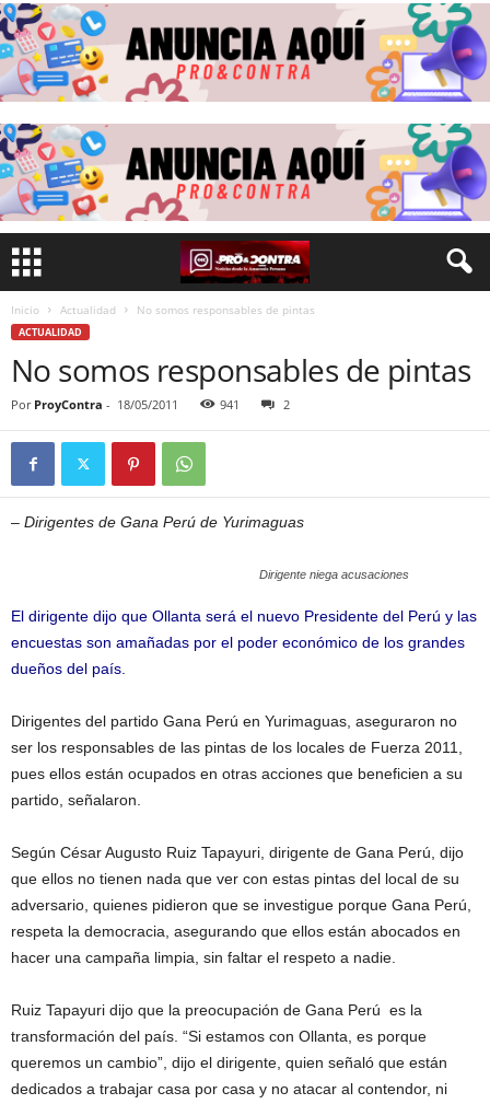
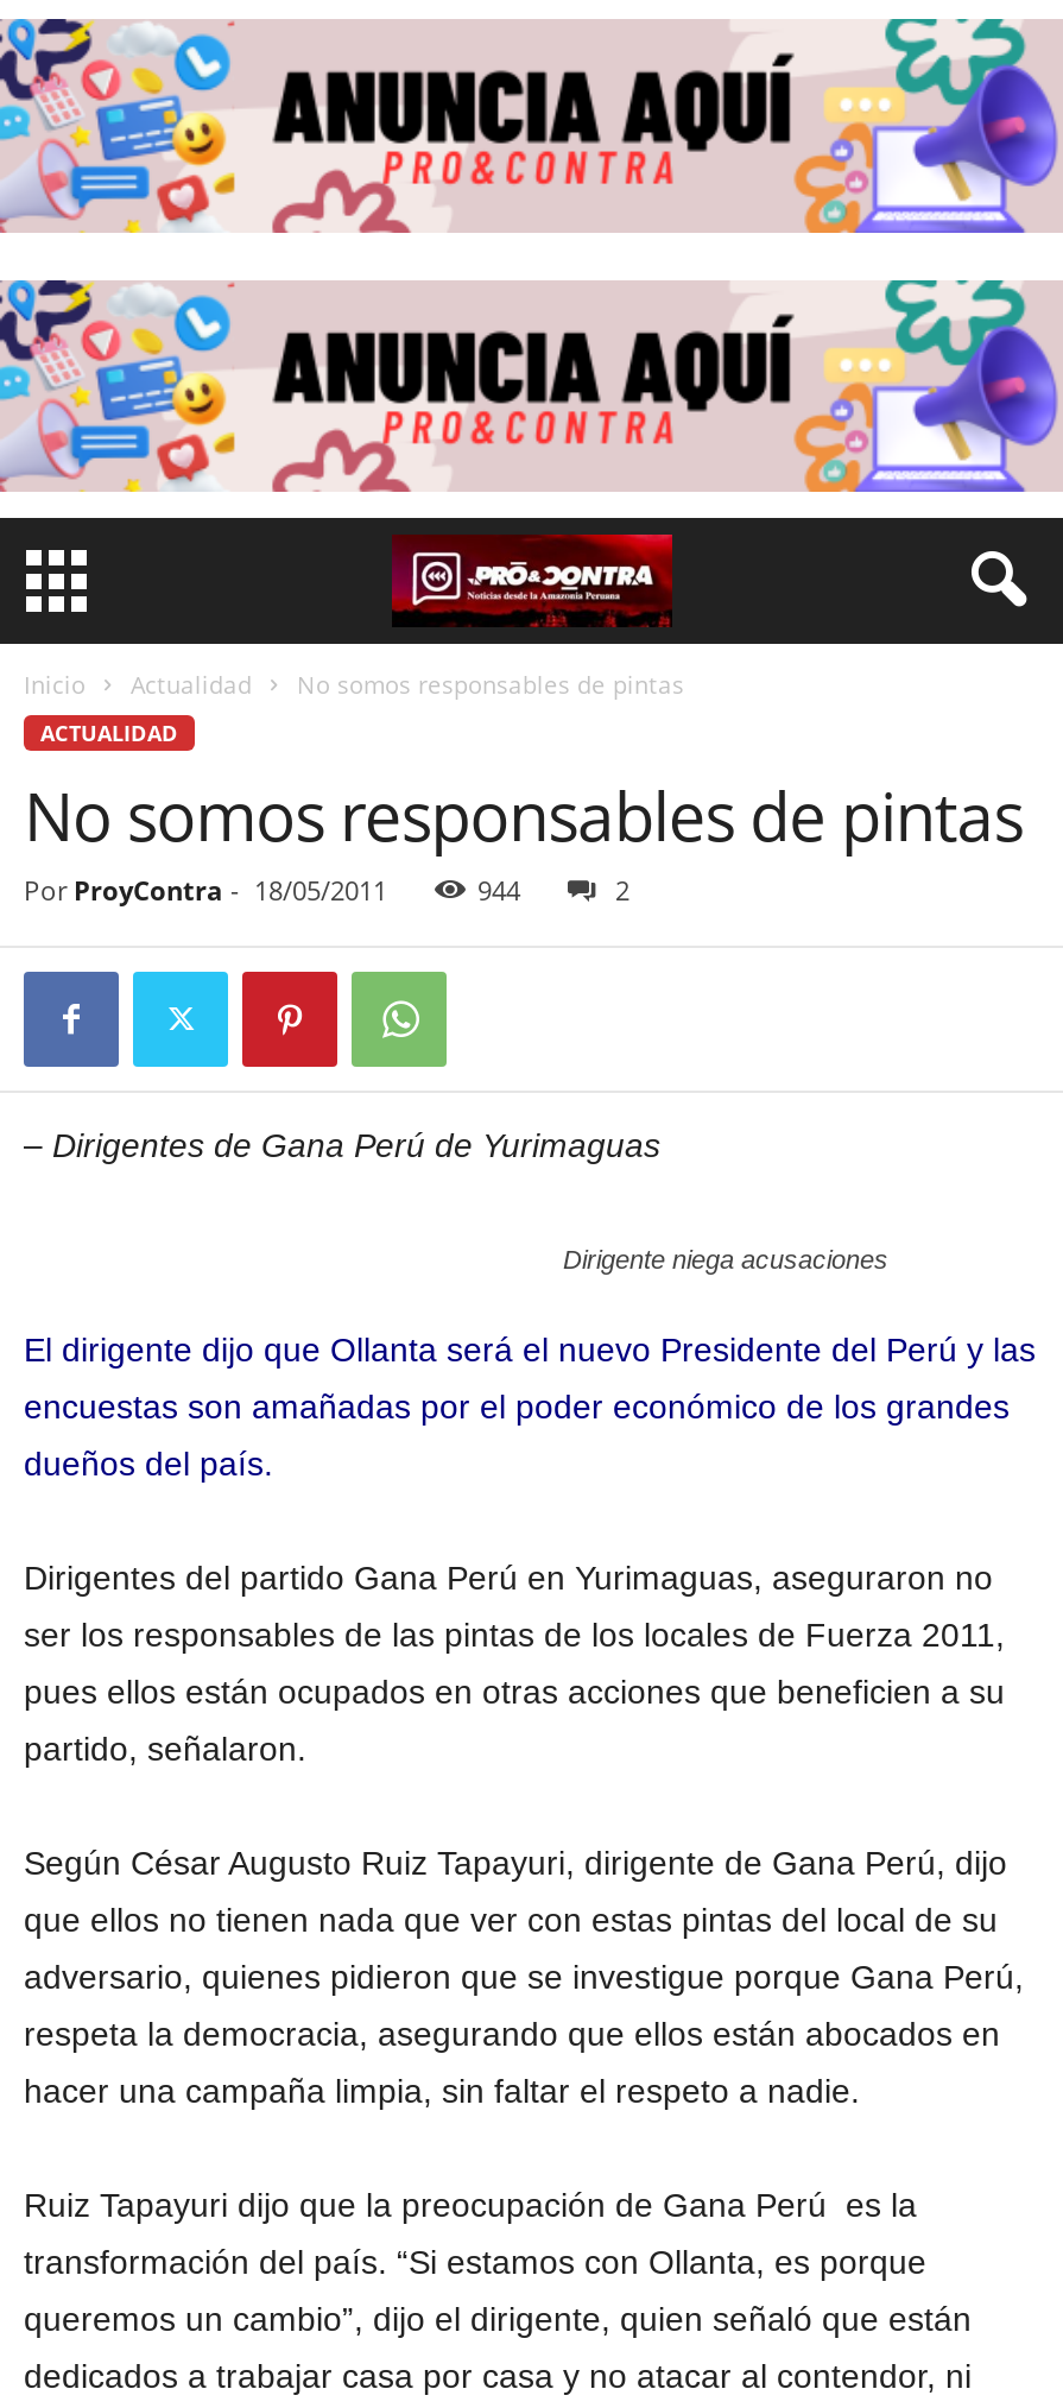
- 941
+ 944
